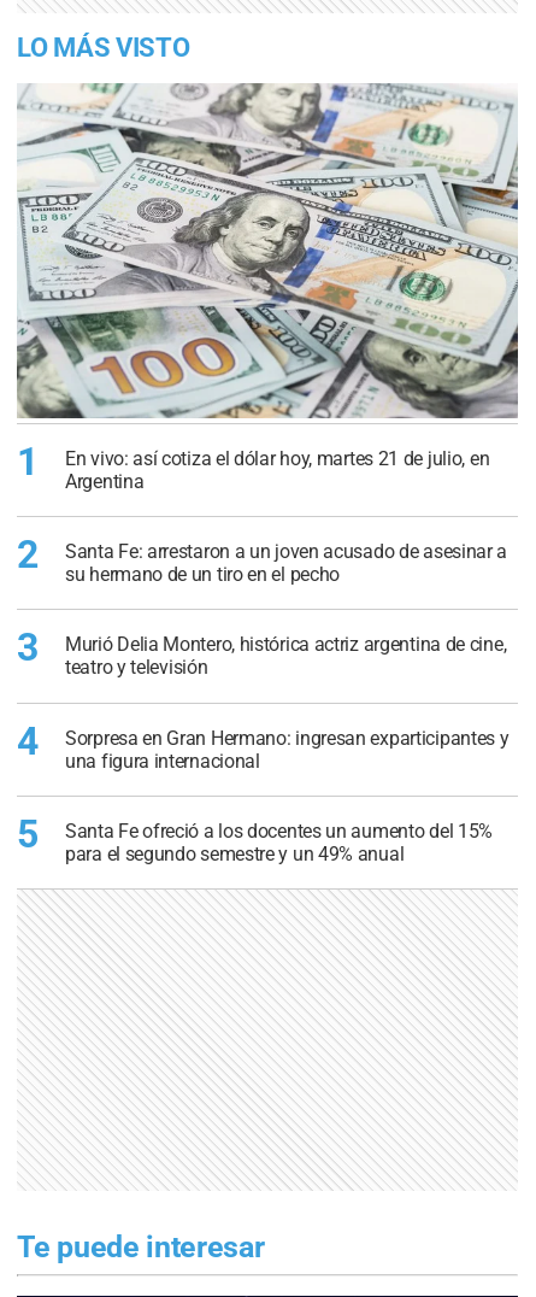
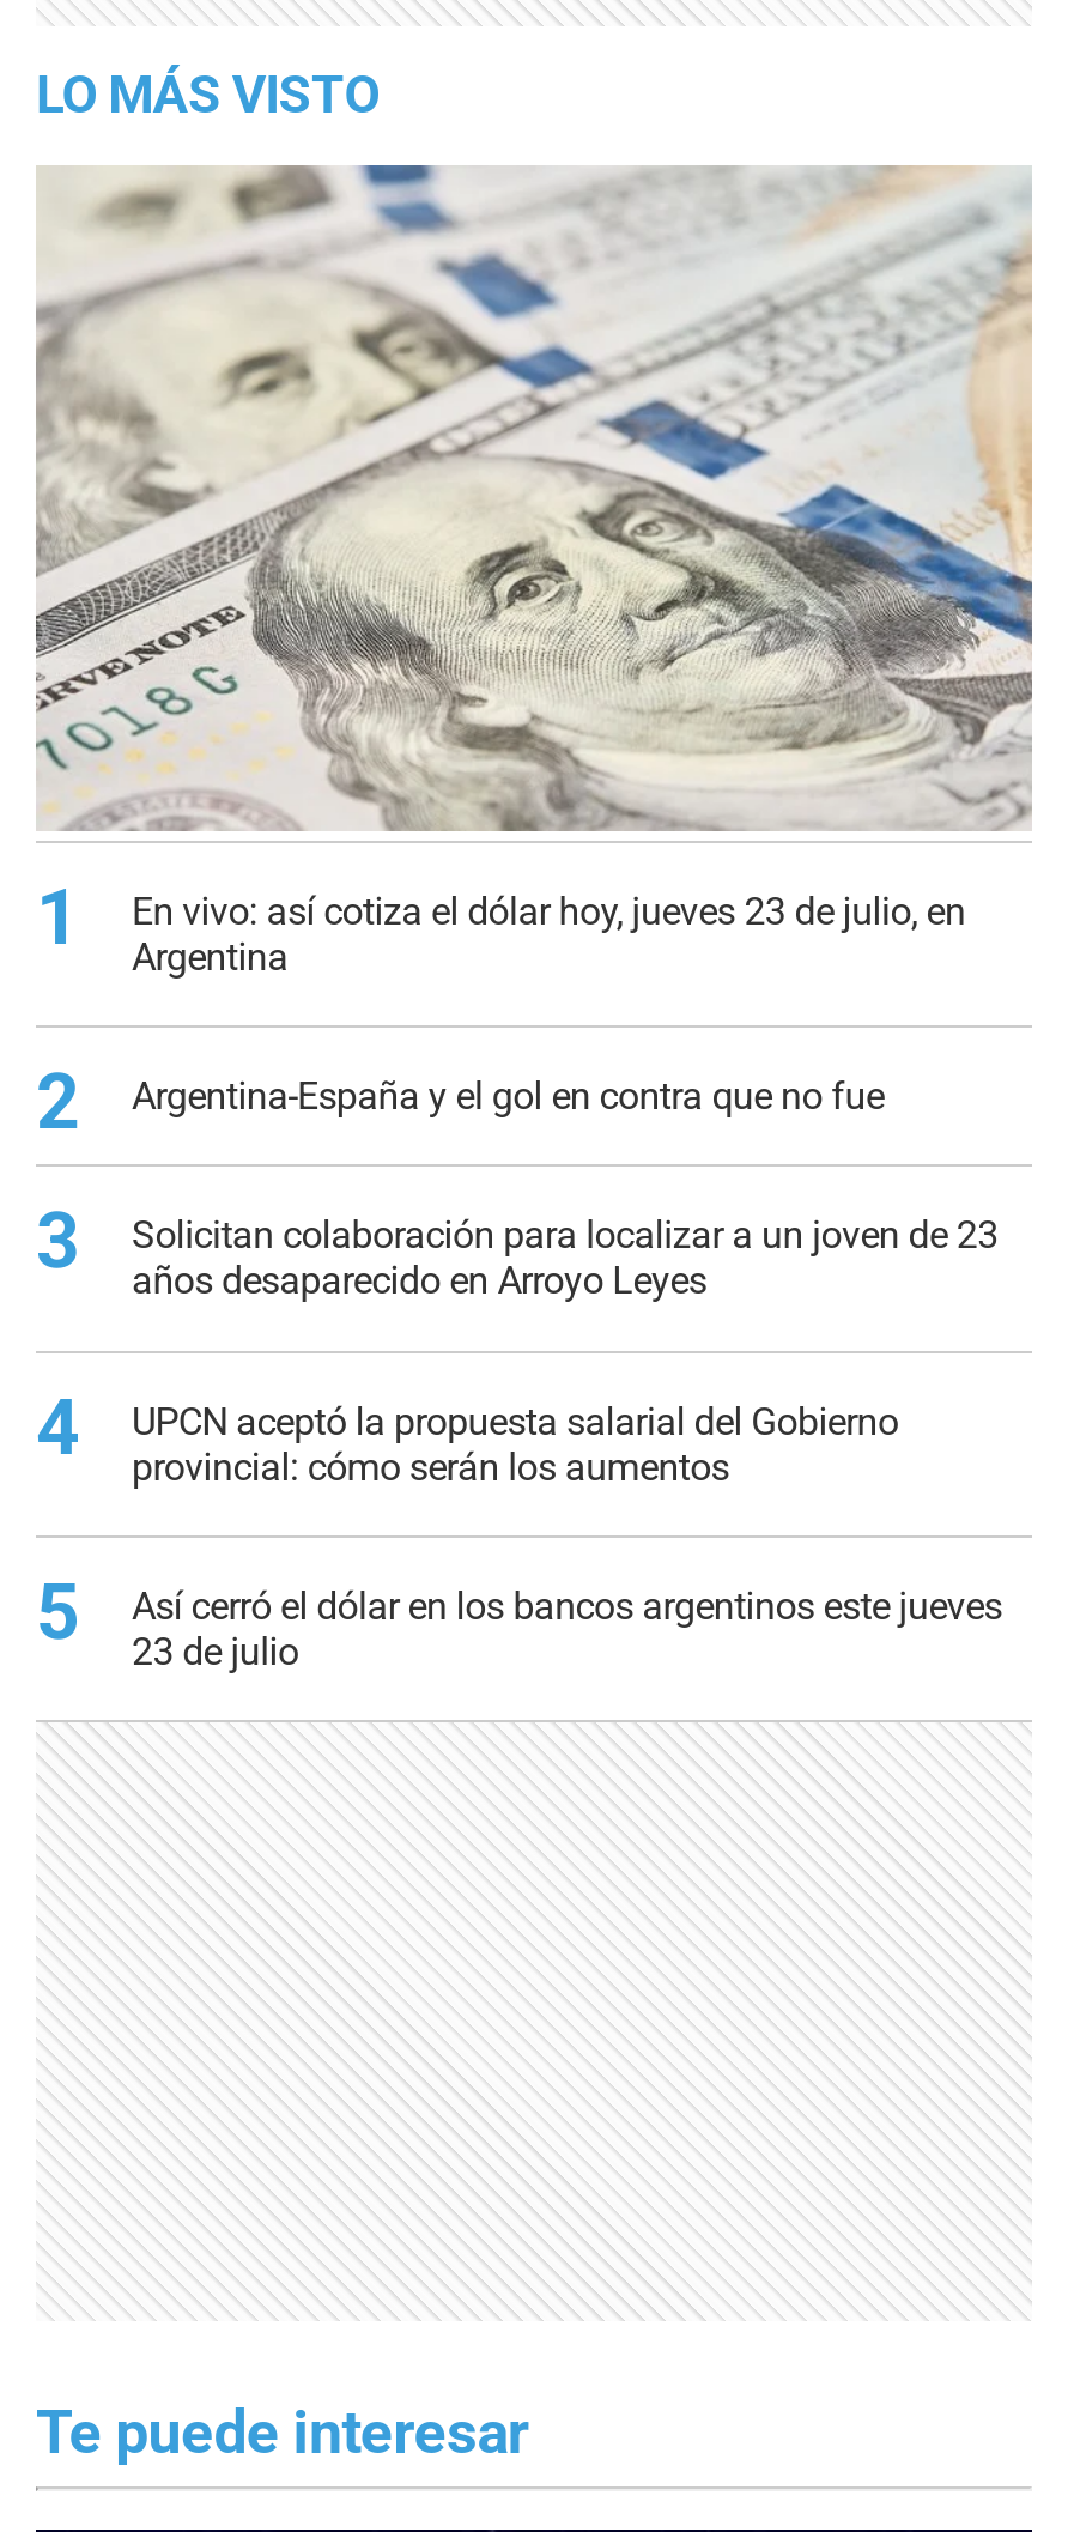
- [image]
- En vivo: así cotiza el dólar hoy, martes 21 de julio, en
+ [image]
+ En vivo: así cotiza el dólar hoy, jueves 23 de julio, en

- Santa Fe: arrestaron a un joven acusado de asesinar a
- su hermano de un tiro en el pecho
+ Argentina-España y el gol en contra que no fue

- Murió Delia Montero, histórica actriz argentina de cine,
- teatro y televisión
+ Solicitan colaboración para localizar a un joven de 23
+ años desaparecido en Arroyo Leyes

- Sorpresa en Gran Hermano: ingresan exparticipantes y
- una figura internacional
+ UPCN aceptó la propuesta salarial del Gobierno
+ provincial: cómo serán los aumentos

- Santa Fe ofreció a los docentes un aumento del 15%
- para el segundo semestre y un 49% anual
+ Así cerró el dólar en los bancos argentinos este jueves
+ 23 de julio
